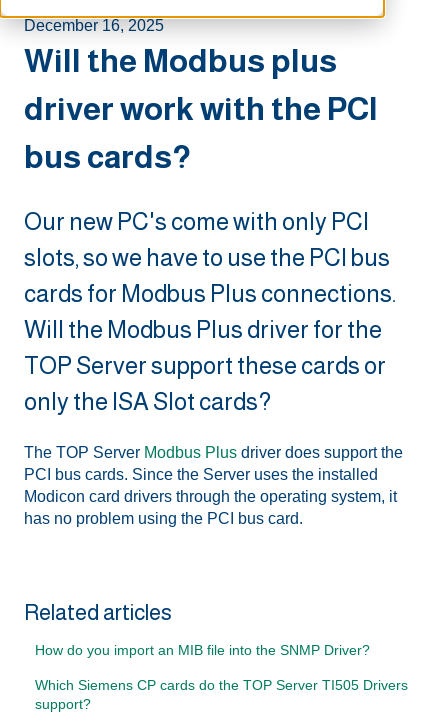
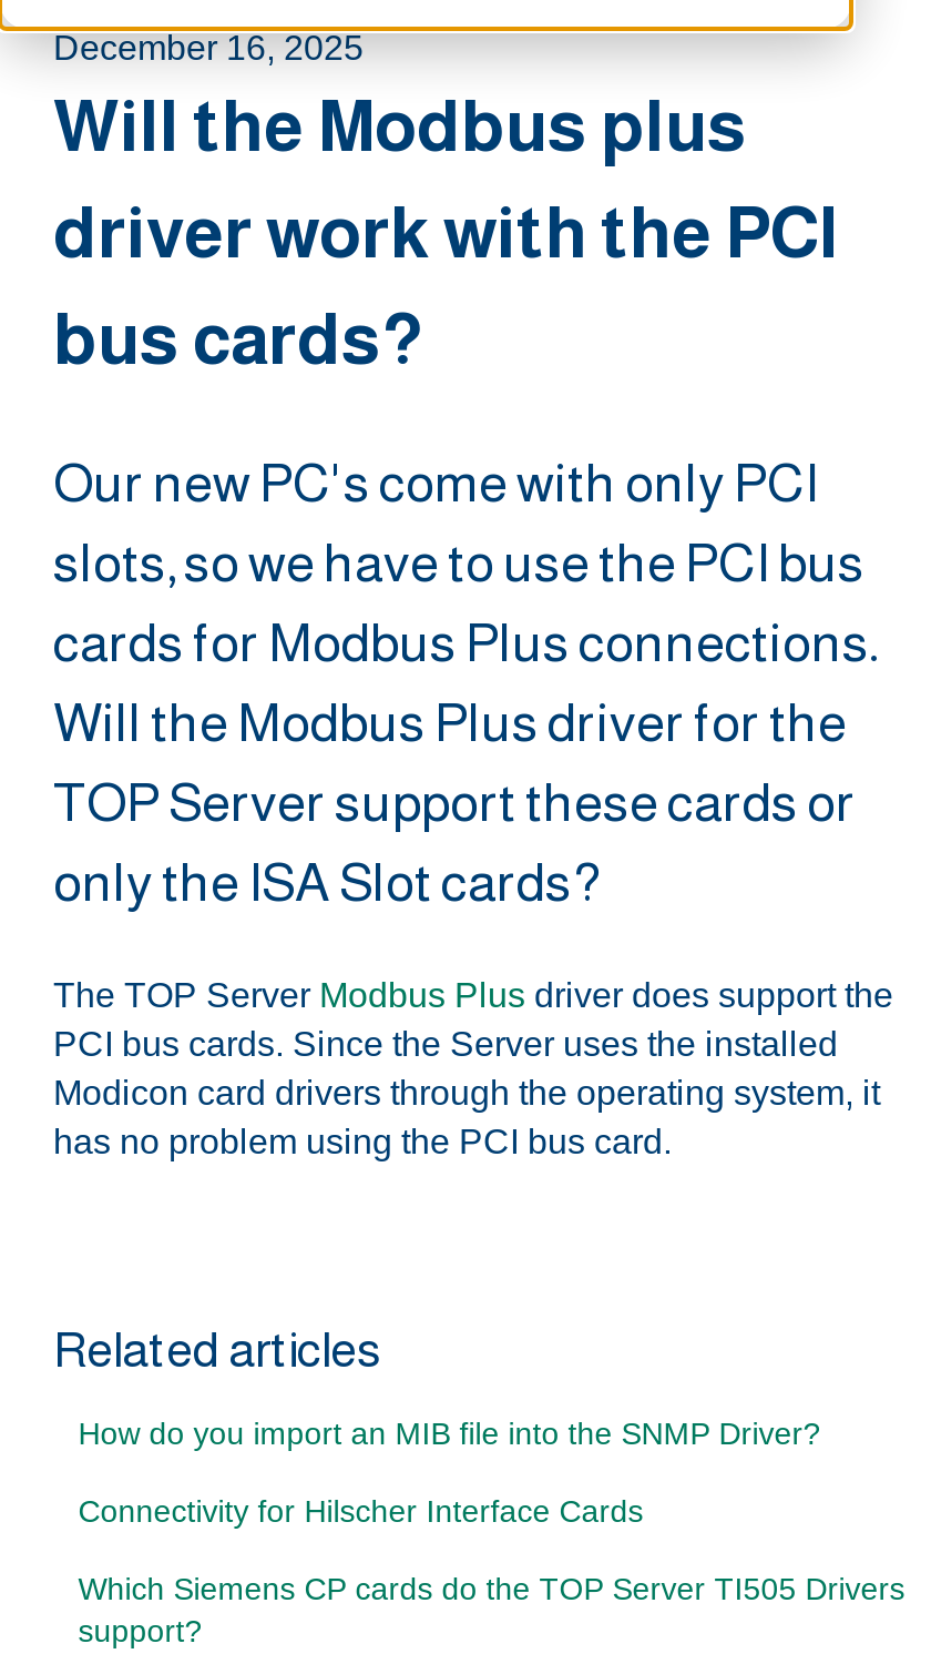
+ Connectivity for Hilscher Interface Cards
